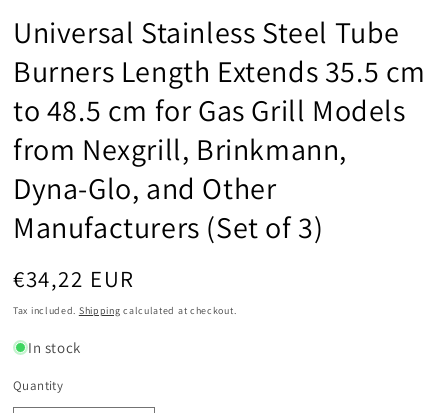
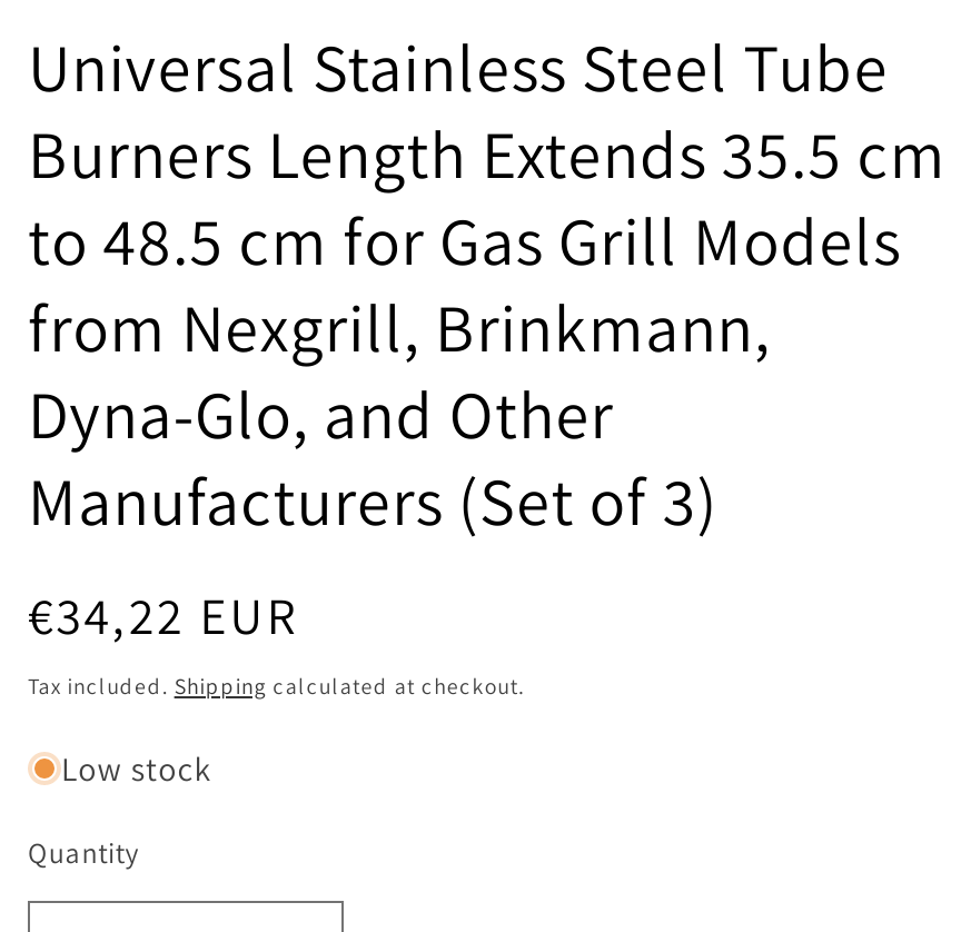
- In stock
+ Low stock
